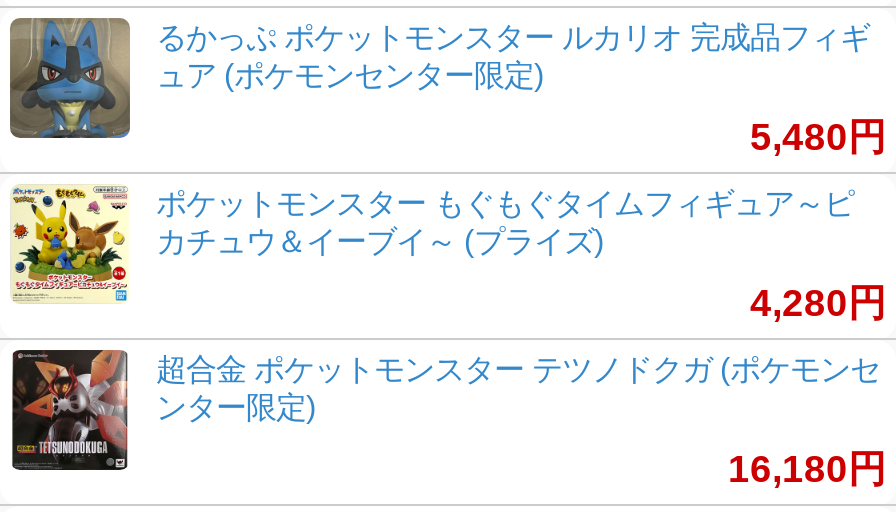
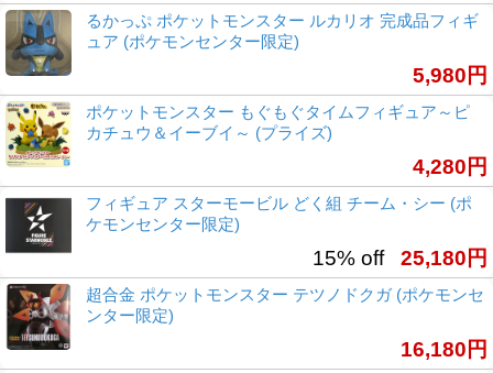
- 5,480円
+ 5,980円

+ [image]
+ フィギュア スターモービル どく組 チーム・シー (ポ
+ ケモンセンター限定)
+ 15% off 25,180円
